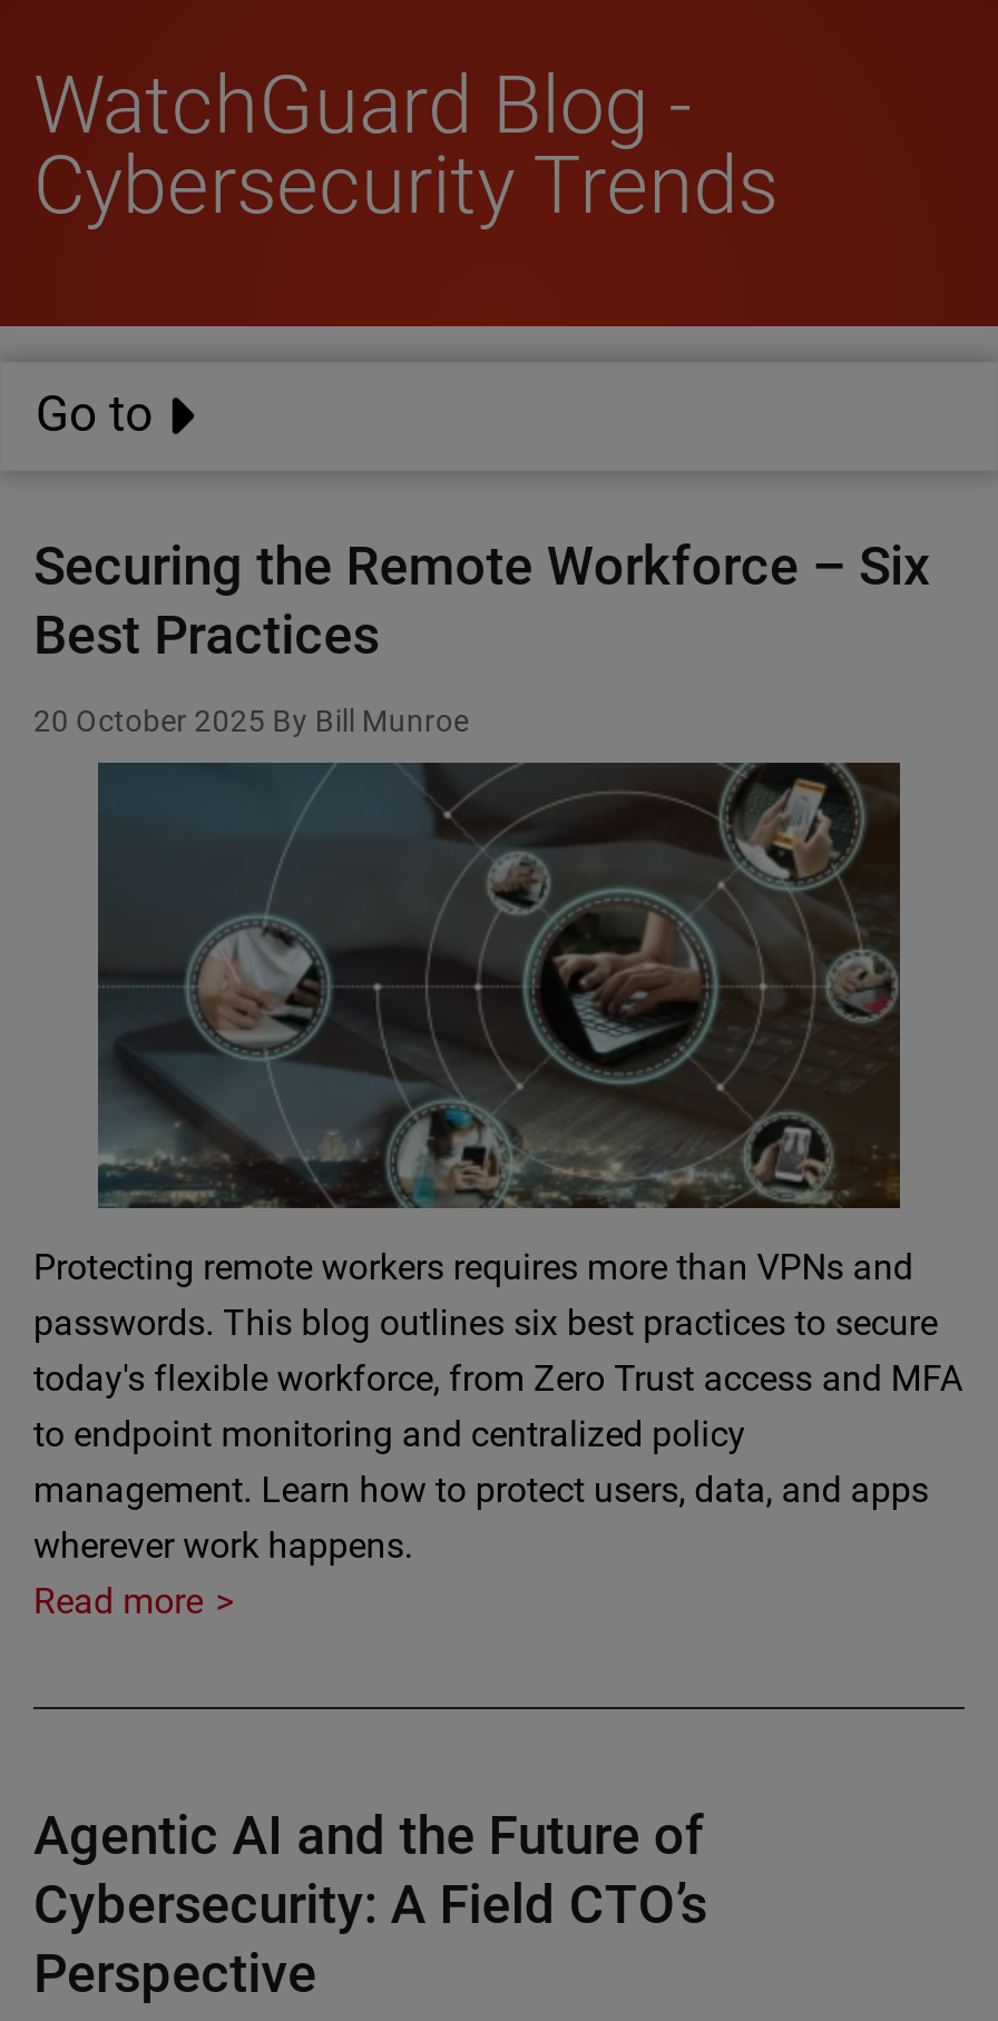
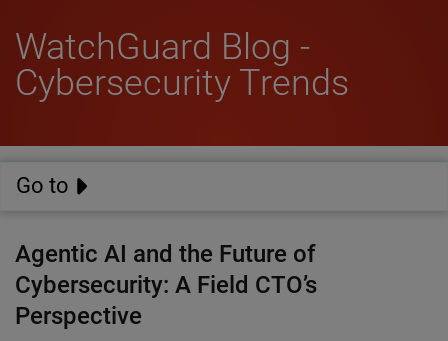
- Securing the Remote Workforce – Six
- Best Practices
- 20 October 2025 By Bill Munroe

- [image]
- Protecting remote workers requires more than VPNs and
- passwords. This blog outlines six best practices to secure
- today's flexible workforce, from Zero Trust access and MFA
- to endpoint monitoring and centralized policy
- management. Learn how to protect users, data, and apps
- wherever work happens.
- Read more
